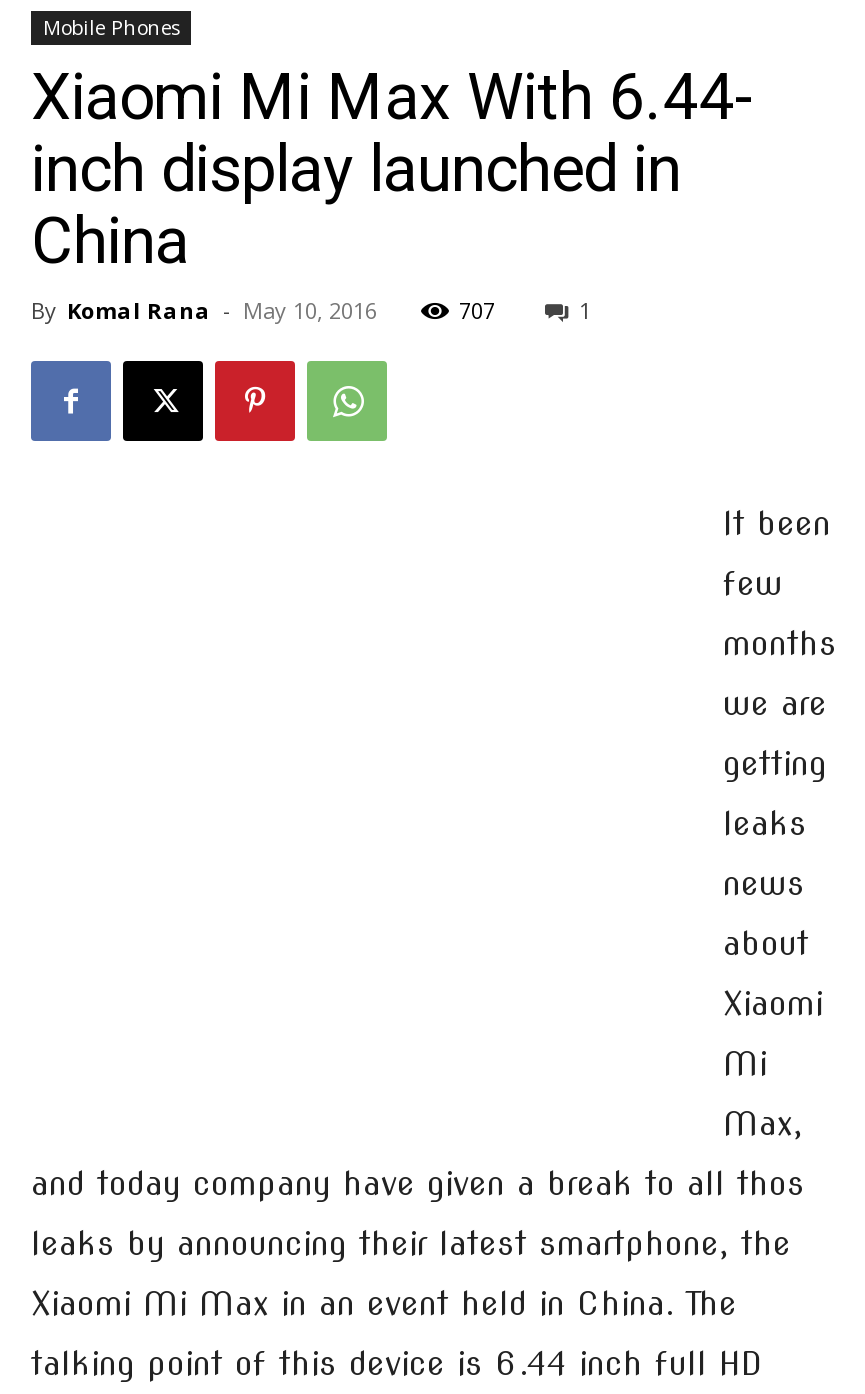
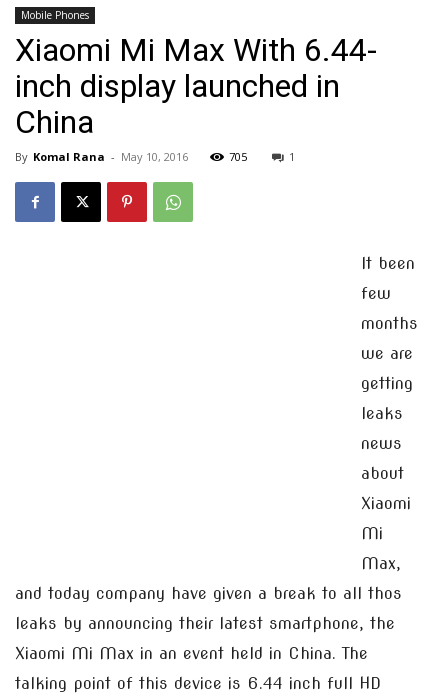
- 707
+ 705
